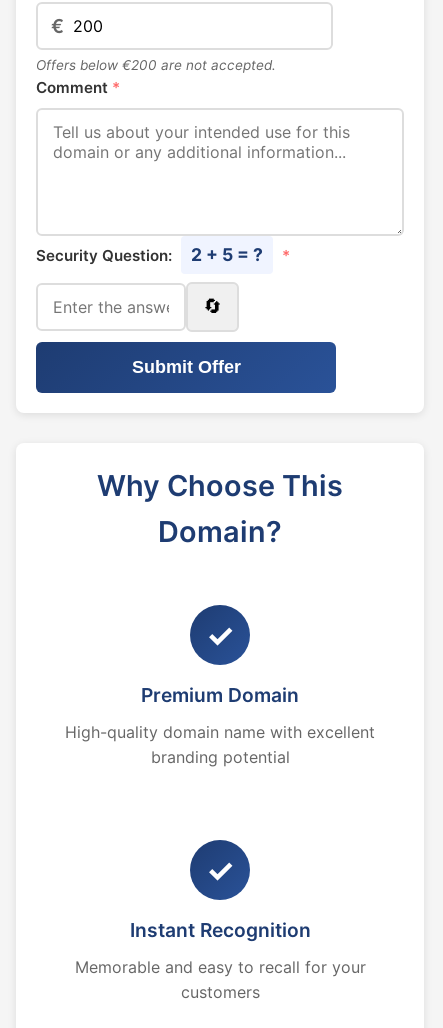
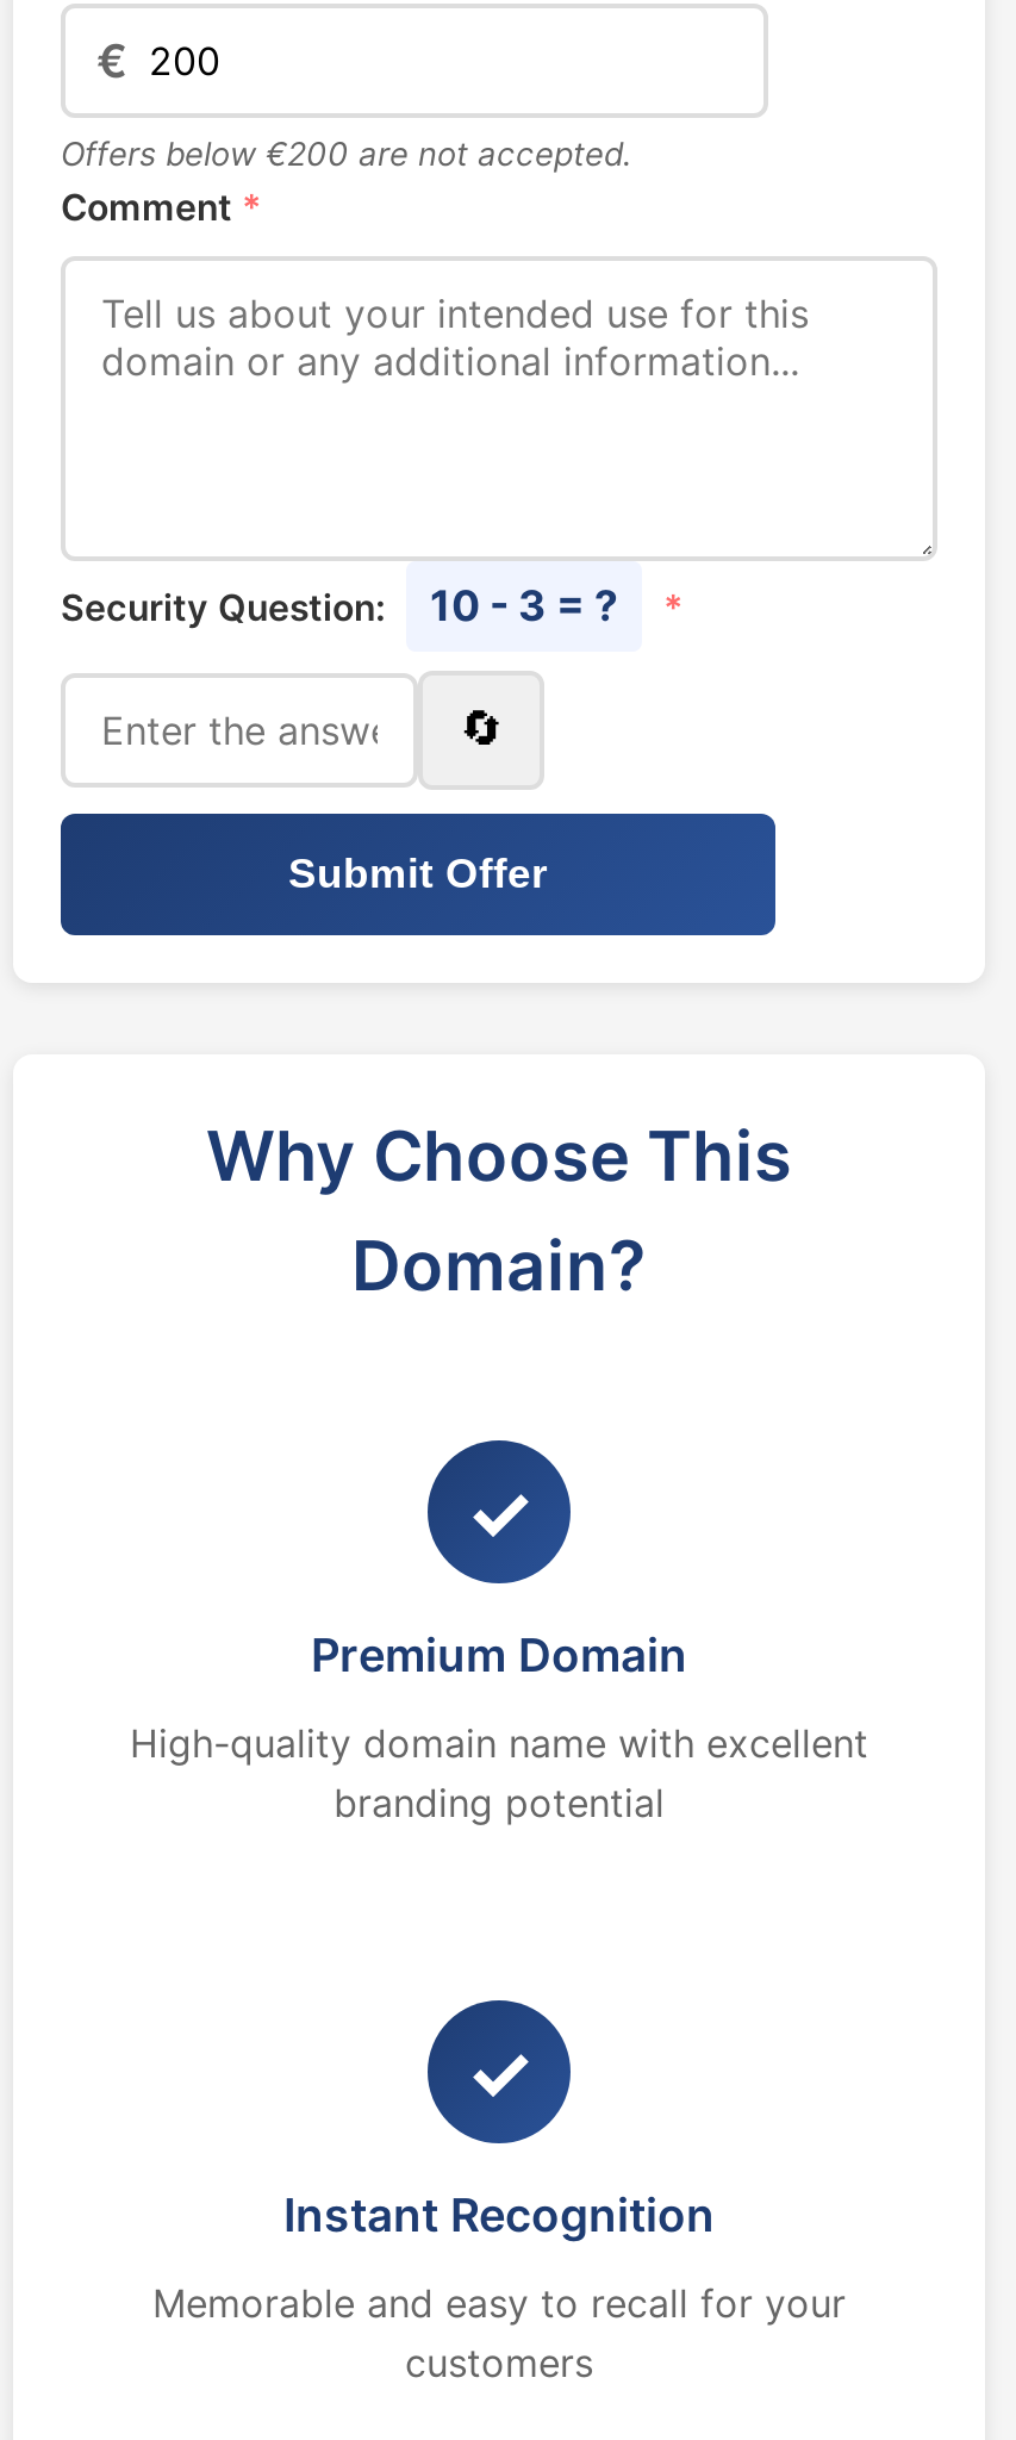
- 2 + 5 = ?
+ 10 - 3 = ?
